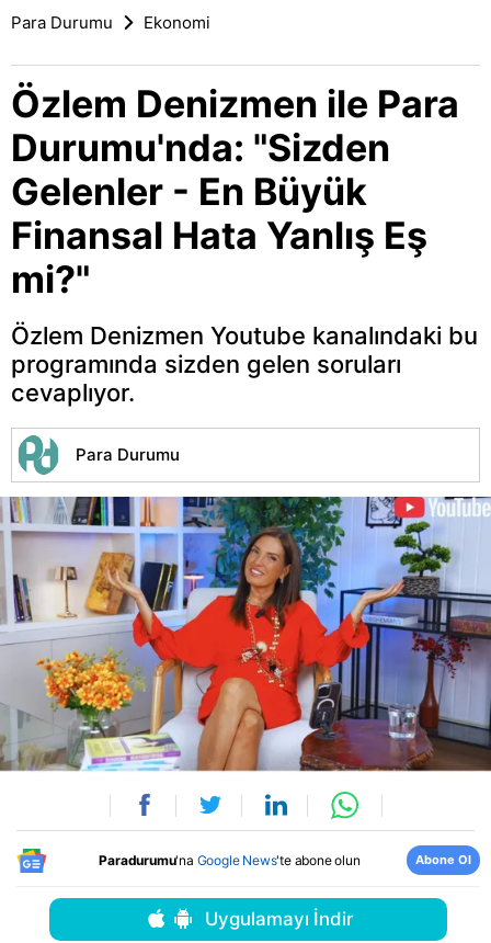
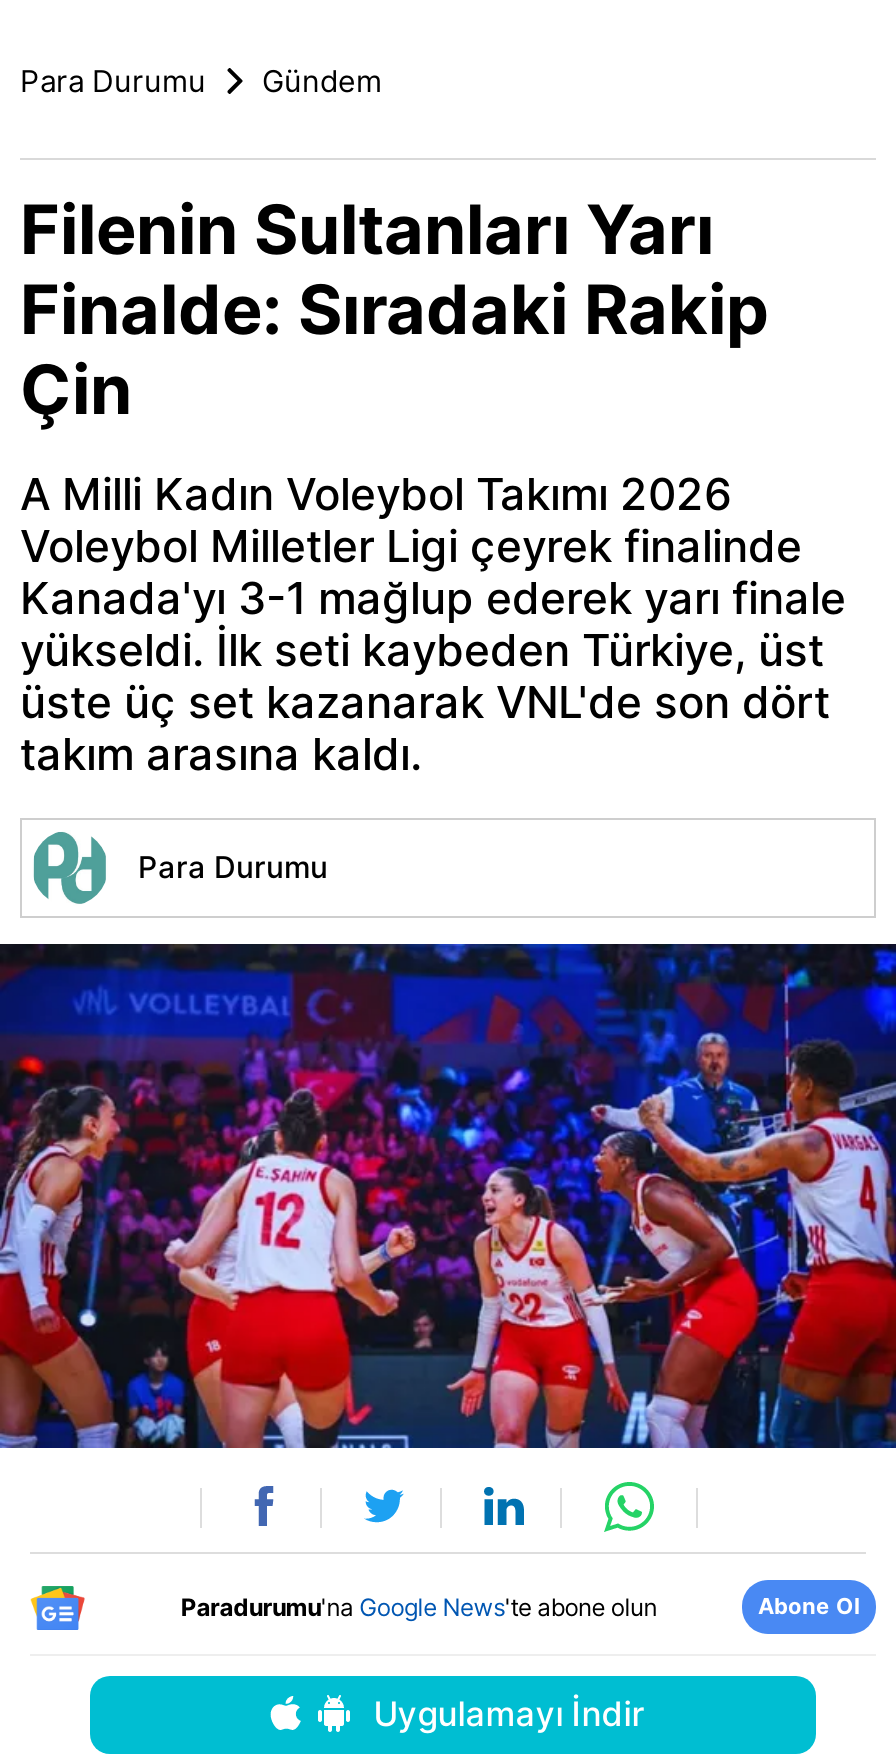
- Ekonomi
+ Gündem

- Özlem Denizmen ile Para
- Durumu'nda: "Sizden
- Gelenler - En Büyük
- Finansal Hata Yanlış Eş
- mi?"
+ Filenin Sultanları Yarı
+ Finalde: Sıradaki Rakip
+ Çin

- Özlem Denizmen Youtube kanalındaki bu
- programında sizden gelen soruları
- cevaplıyor.
+ A Milli Kadın Voleybol Takımı 2026
+ Voleybol Milletler Ligi çeyrek finalinde
+ Kanada'yı 3-1 mağlup ederek yarı finale
+ yükseldi. İlk seti kaybeden Türkiye, üst
+ üste üç set kazanarak VNL'de son dört
+ takım arasına kaldı.

- [image]
+ [image]
